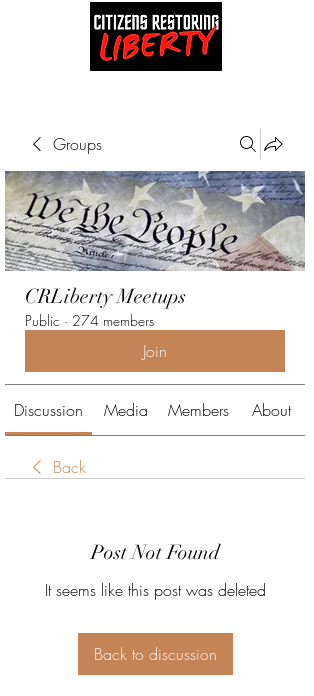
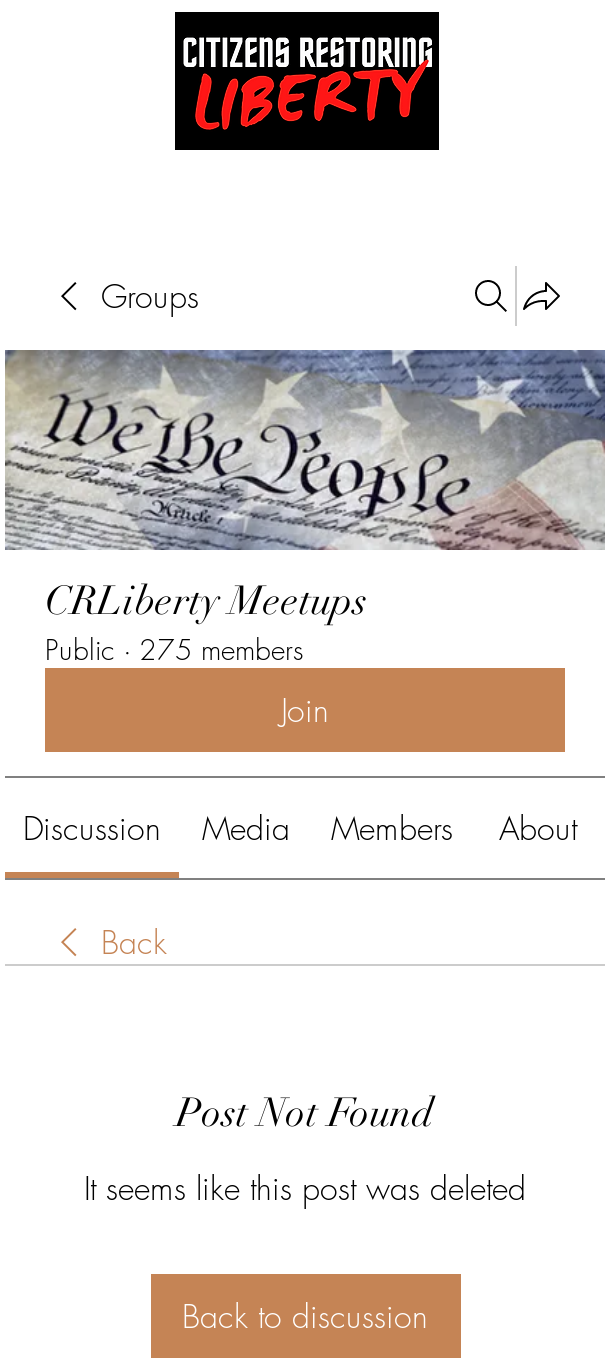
- Public · 274 members
+ Public · 275 members
